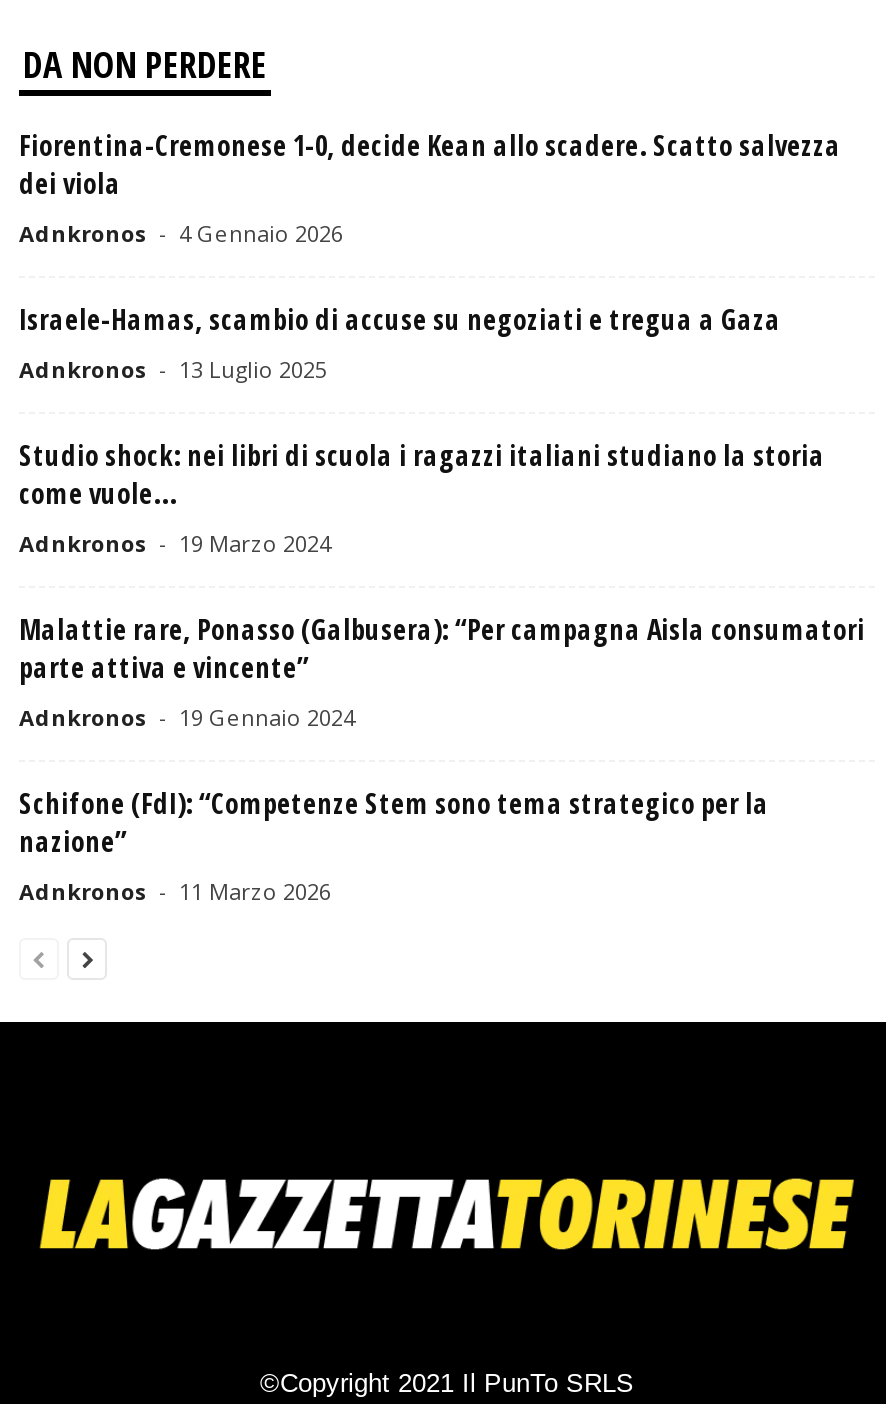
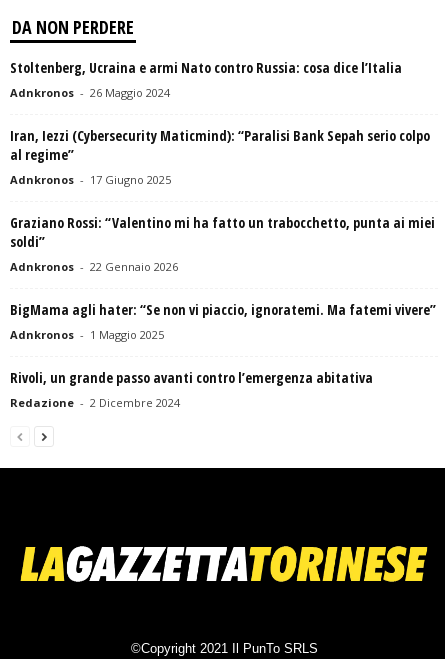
- Fiorentina-Cremonese 1-0, decide Kean allo scadere. Scatto salvezza
- dei viola
- Adnkronos - 4 Gennaio 2026
+ Stoltenberg, Ucraina e armi Nato contro Russia: cosa dice l’Italia
+ Adnkronos - 26 Maggio 2024

- Israele-Hamas, scambio di accuse su negoziati e tregua a Gaza
- Adnkronos - 13 Luglio 2025
+ Iran, Iezzi (Cybersecurity Maticmind): “Paralisi Bank Sepah serio colpo
+ al regime”
+ Adnkronos - 17 Giugno 2025

- Studio shock: nei libri di scuola i ragazzi italiani studiano la storia
- come vuole...
- Adnkronos - 19 Marzo 2024
+ Graziano Rossi: “Valentino mi ha fatto un trabocchetto, punta ai miei
+ soldi”
+ Adnkronos - 22 Gennaio 2026

- Malattie rare, Ponasso (Galbusera): “Per campagna Aisla consumatori
- parte attiva e vincente”
- Adnkronos - 19 Gennaio 2024
+ BigMama agli hater: “Se non vi piaccio, ignoratemi. Ma fatemi vivere”
+ Adnkronos - 1 Maggio 2025

- Schifone (FdI): “Competenze Stem sono tema strategico per la
- nazione”
- Adnkronos - 11 Marzo 2026
+ Rivoli, un grande passo avanti contro l’emergenza abitativa
+ Redazione - 2 Dicembre 2024
